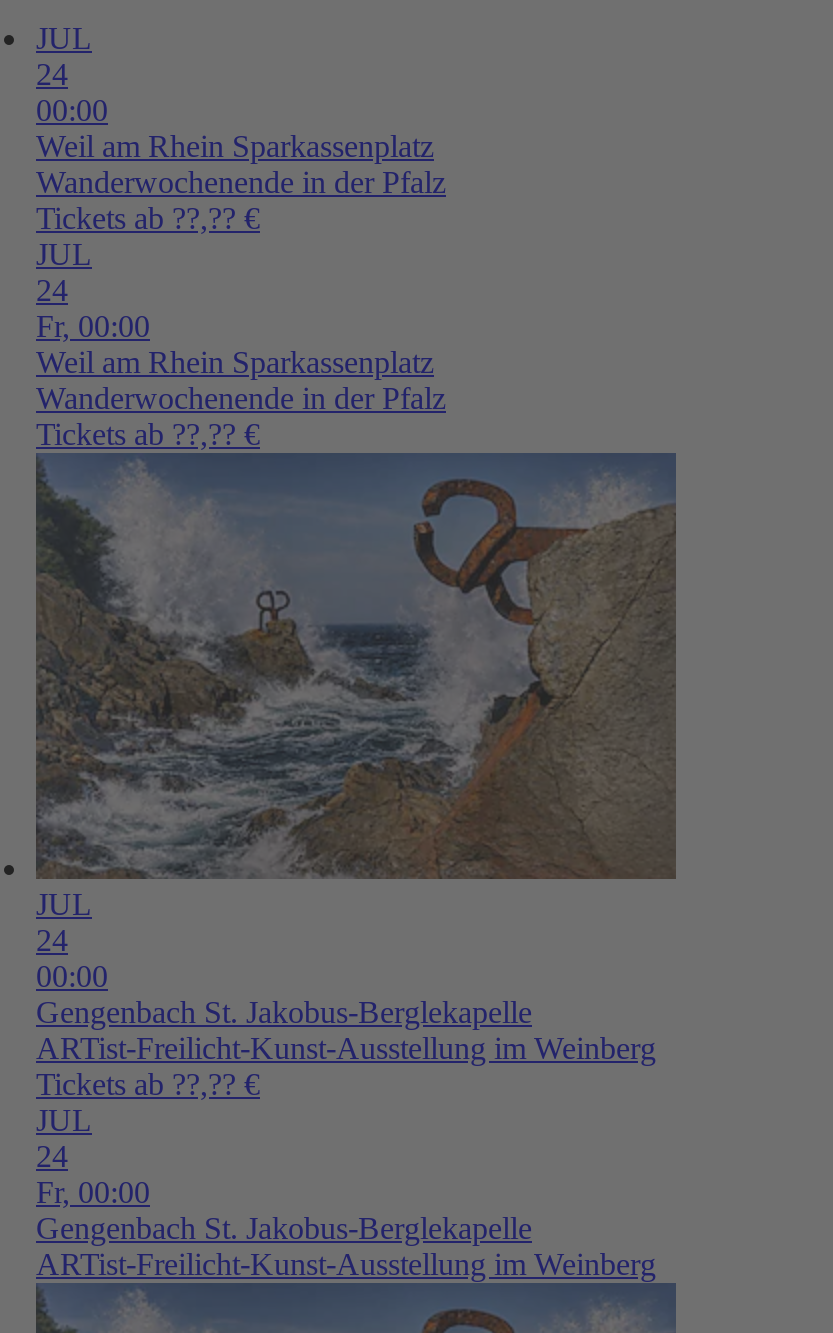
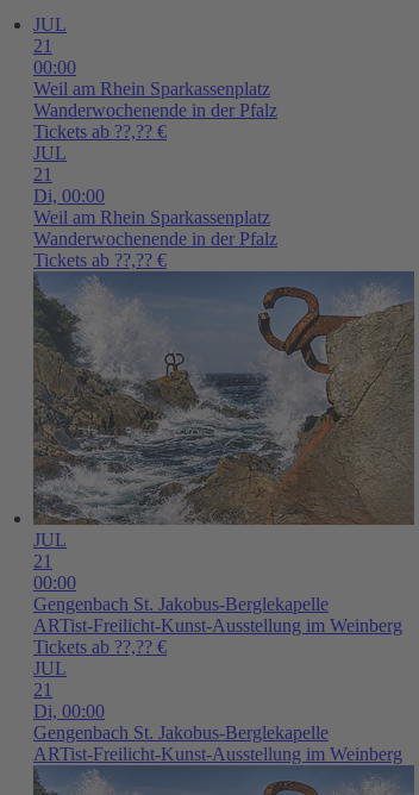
- 24
+ 21

- 24
- Fr, 00:00
+ 21
+ Di, 00:00

- 24
+ 21

- 24
- Fr, 00:00
+ 21
+ Di, 00:00
